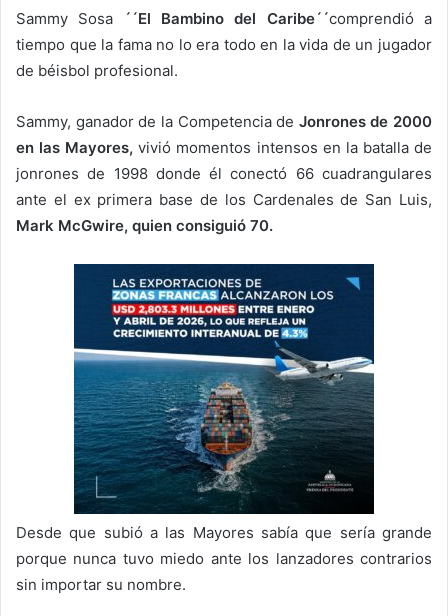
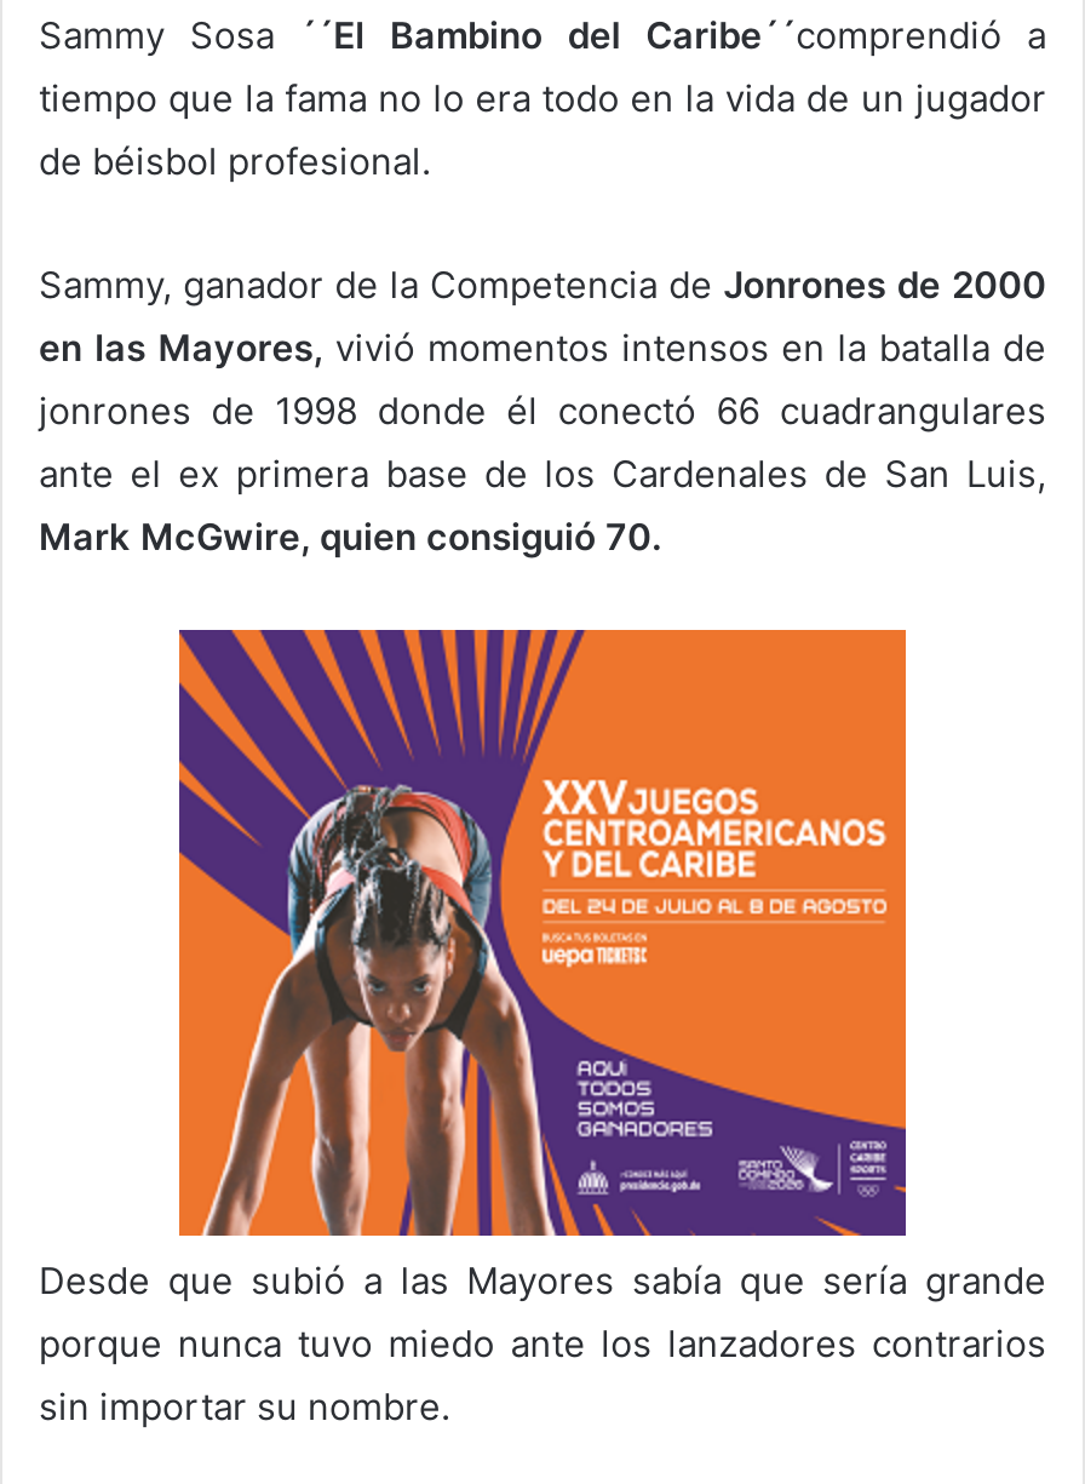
- [image]
+ [image]
